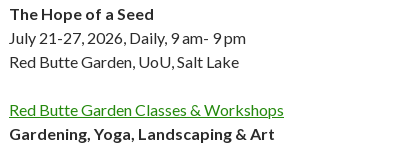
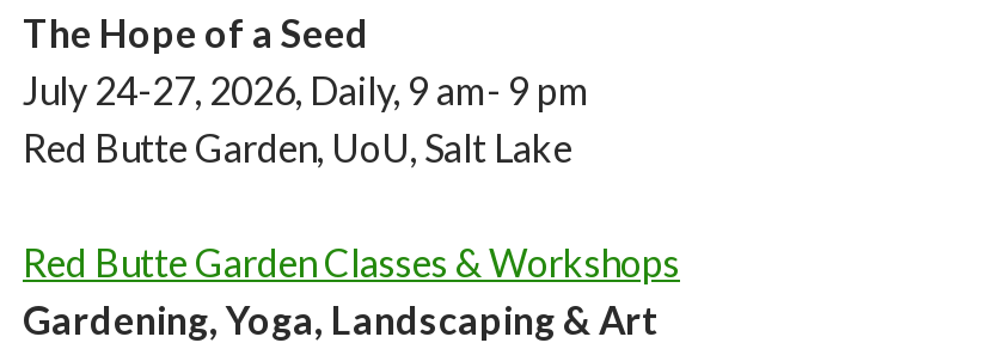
- July 21-27, 2026, Daily, 9 am- 9 pm
+ July 24-27, 2026, Daily, 9 am- 9 pm
